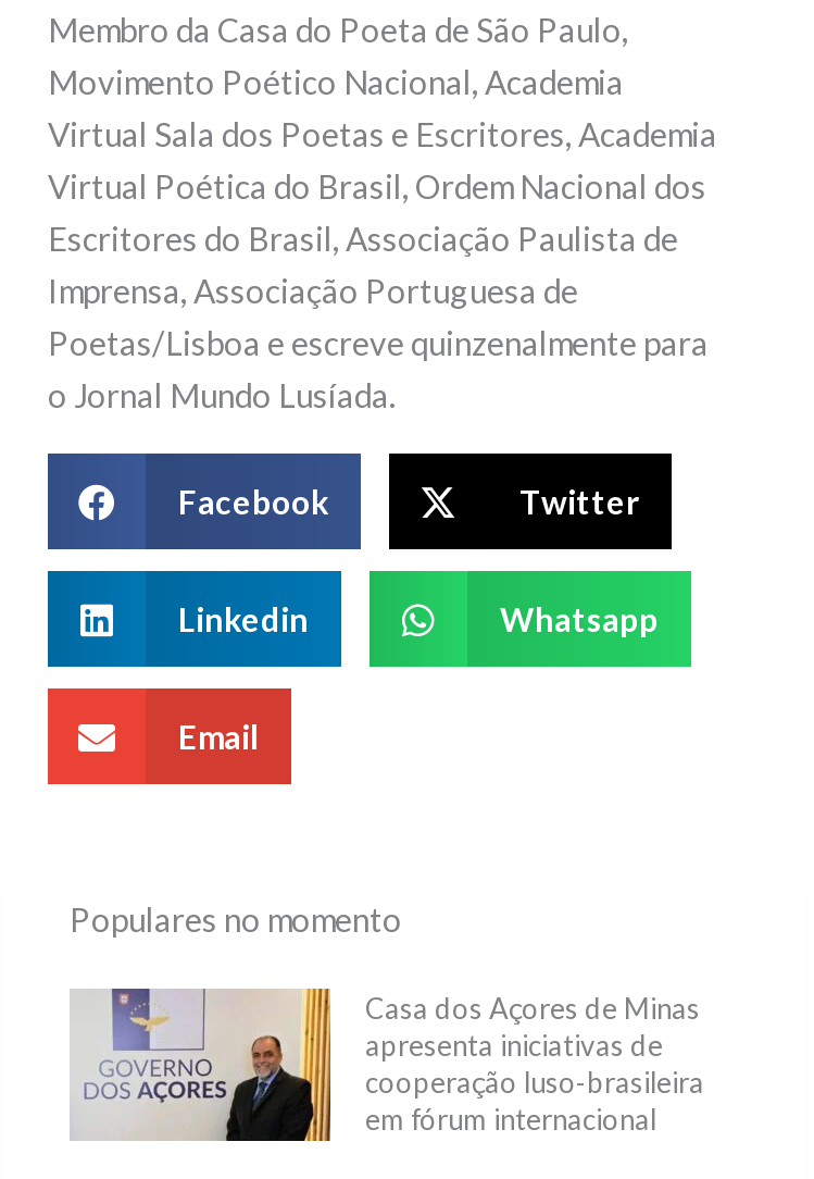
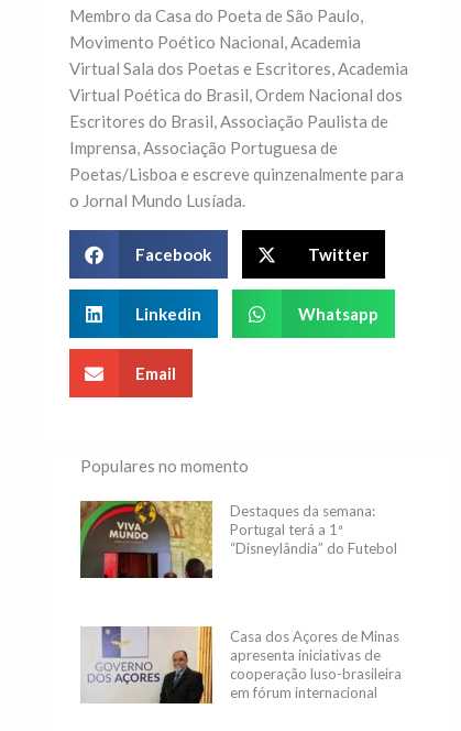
+ [image]
+ Destaques da semana:
+ Portugal terá a 1ª
+ “Disneylândia” do Futebol
